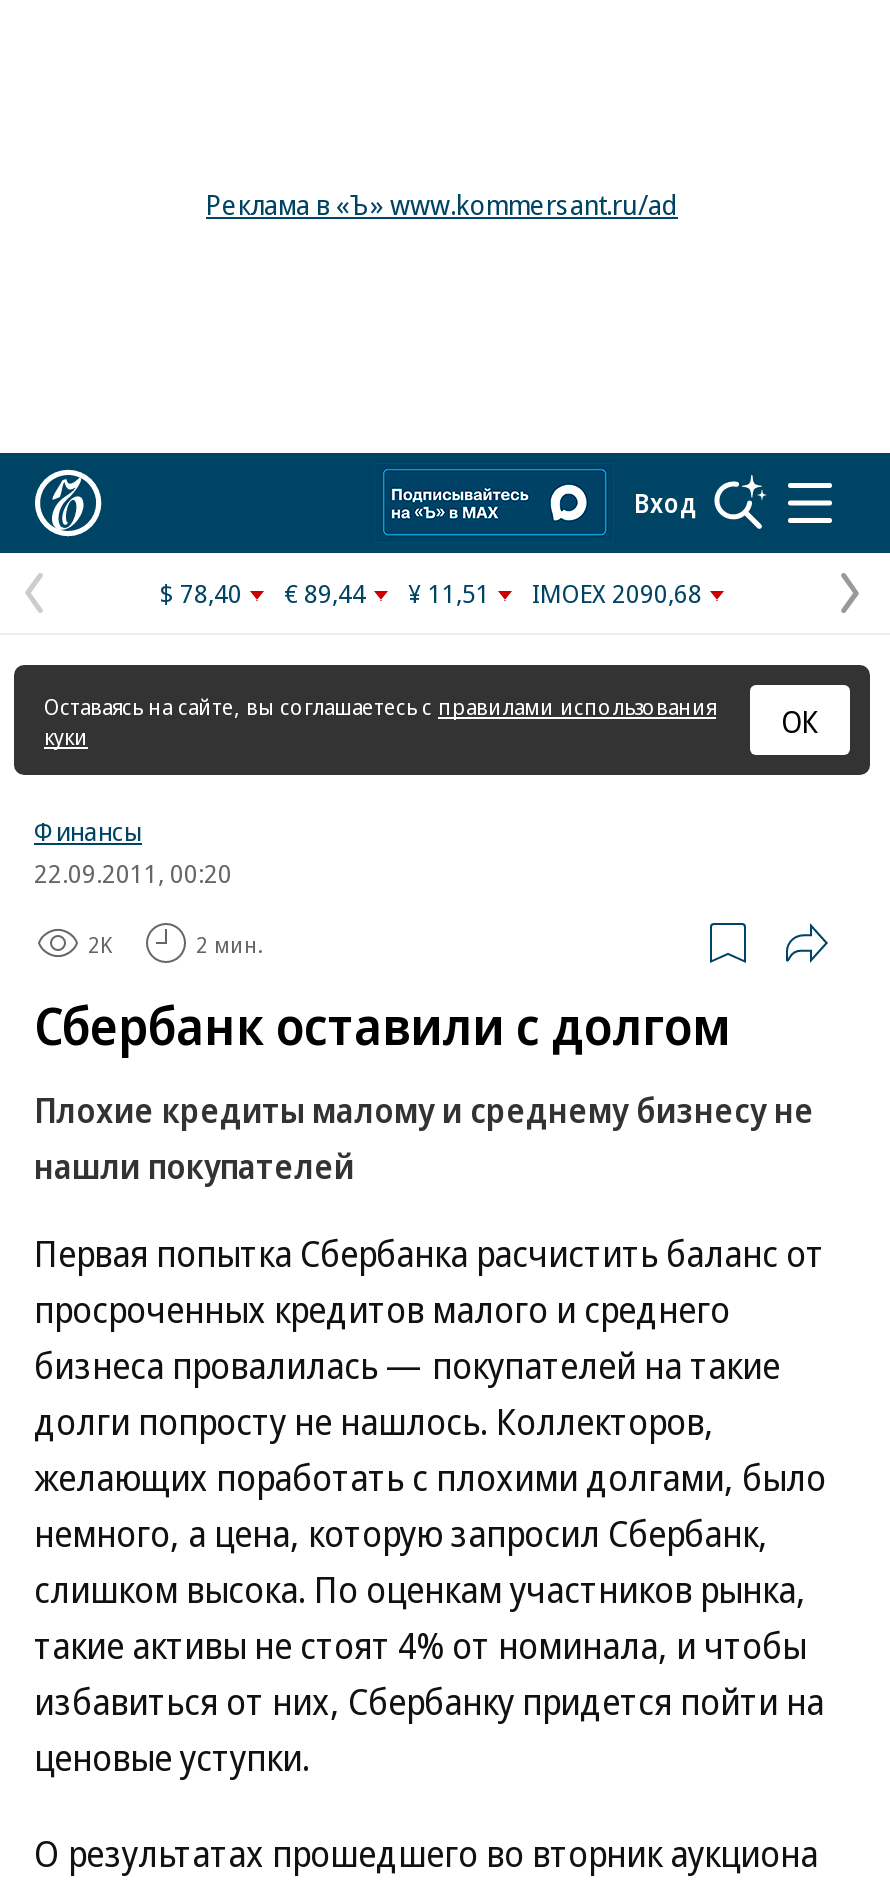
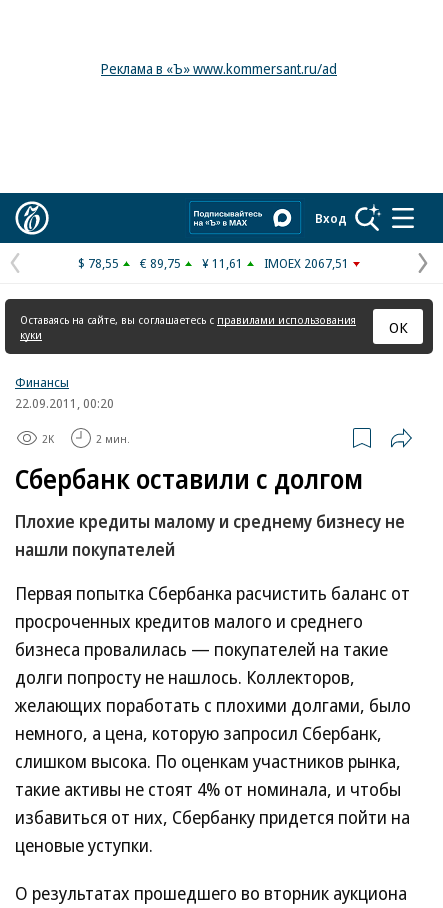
- $ 78,40
+ $ 78,55

- € 89,44
+ € 89,75

- ¥ 11,51
+ ¥ 11,61

- IMOEX 2090,68
+ IMOEX 2067,51
